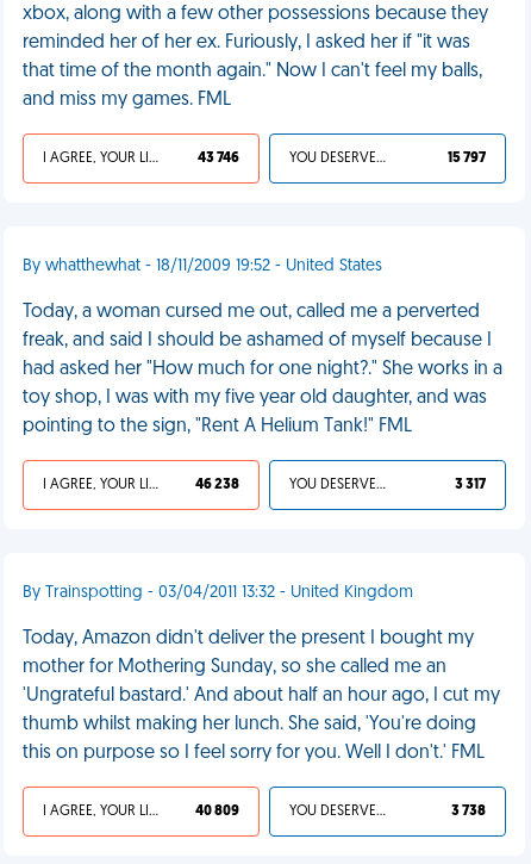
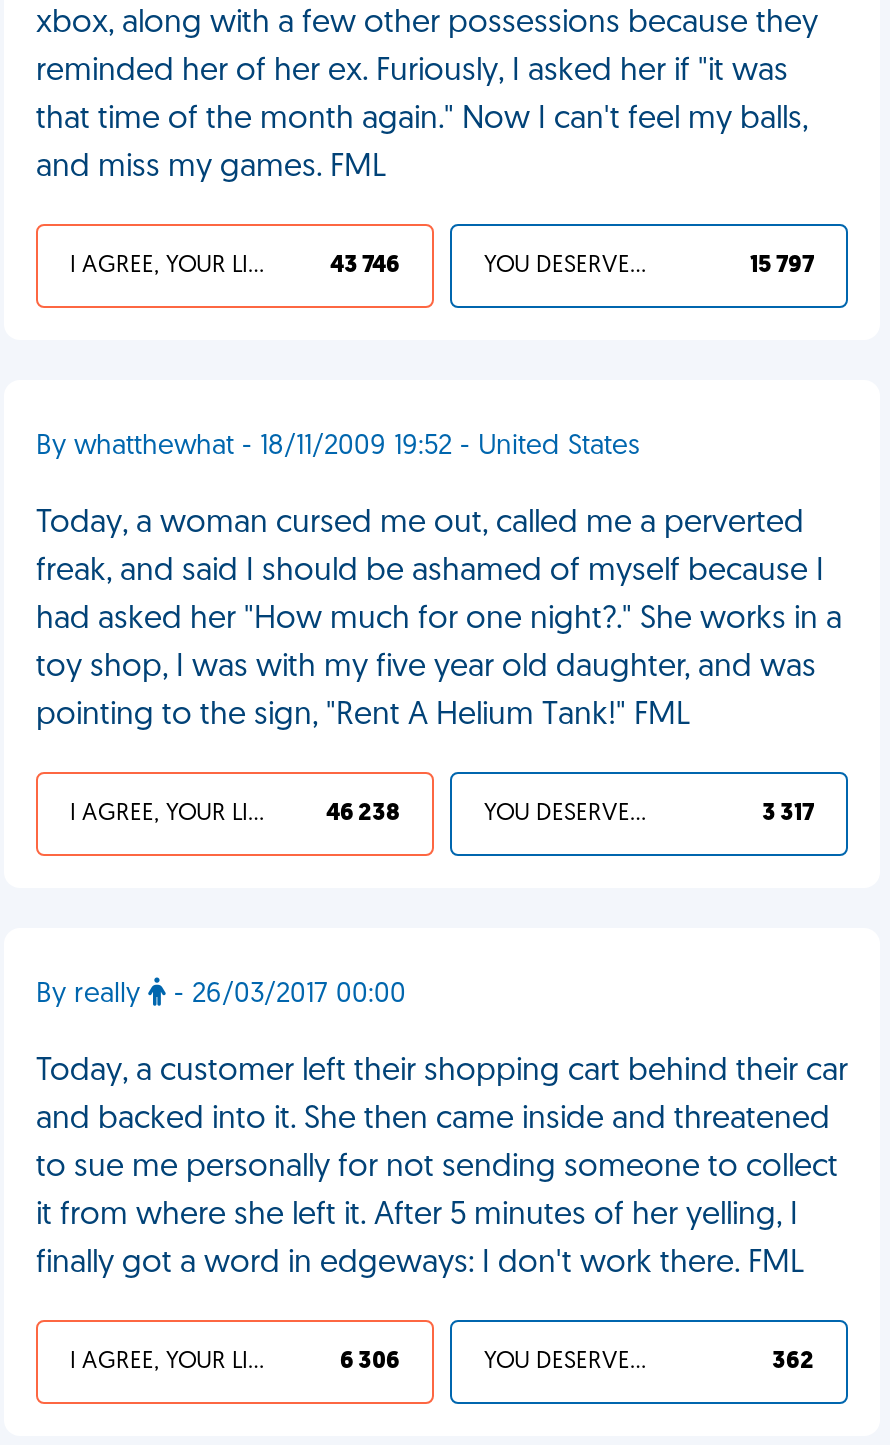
- By Trainspotting - 03/04/2011 13:32 - United Kingdom
+ By really - 26/03/2017 00:00

- Today, Amazon didn't deliver the present I bought my
+ Today, a customer left their shopping cart behind their car

- mother for Mothering Sunday, so she called me an
+ and backed into it. She then came inside and threatened

- 'Ungrateful bastard.' And about half an hour ago, I cut my
+ to sue me personally for not sending someone to collect

- thumb whilst making her lunch. She said, 'You're doing
+ it from where she left it. After 5 minutes of her yelling, I

- this on purpose so I feel sorry for you. Well I don't.' FML
+ finally got a word in edgeways: I don't work there. FML

- 40 809
+ 6 306

- 3 738
+ 362
